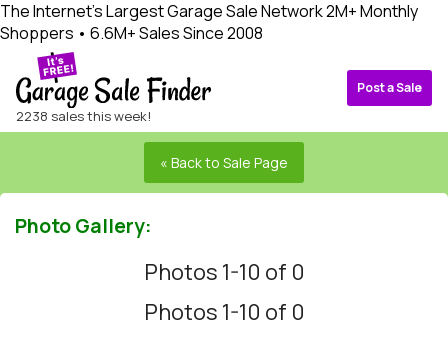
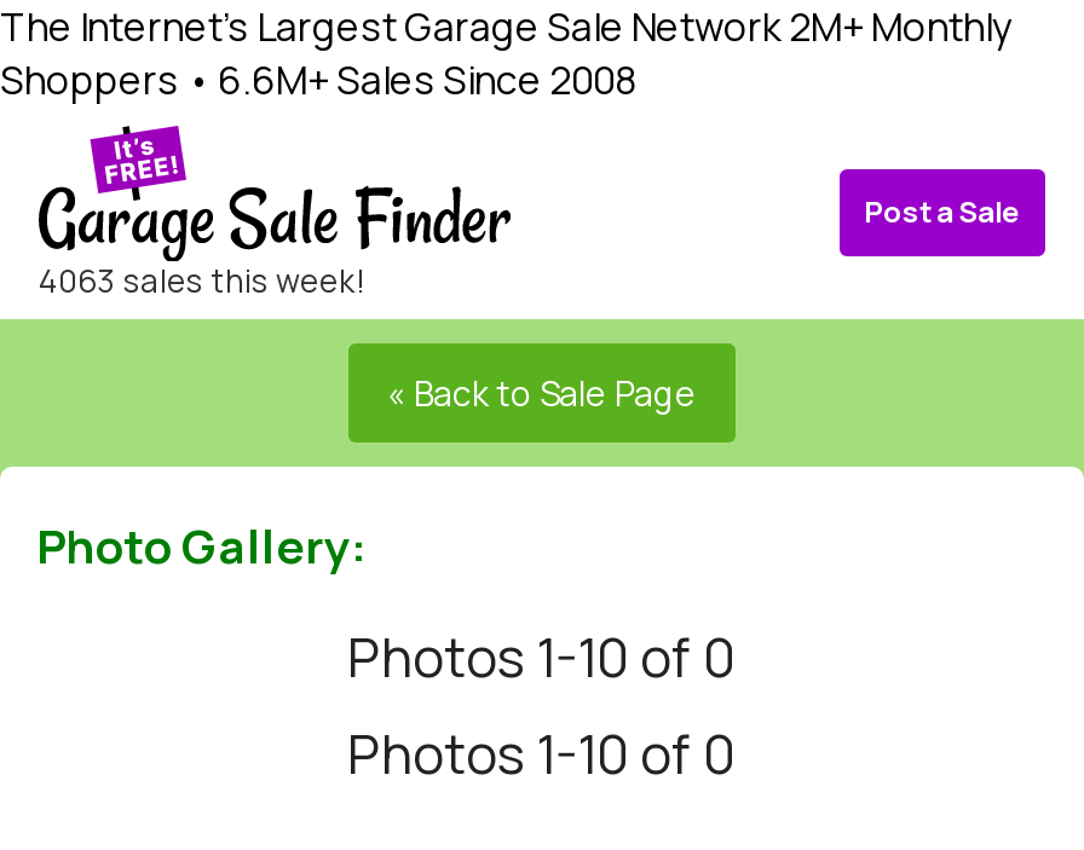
- 2238 sales this week!
+ 4063 sales this week!
